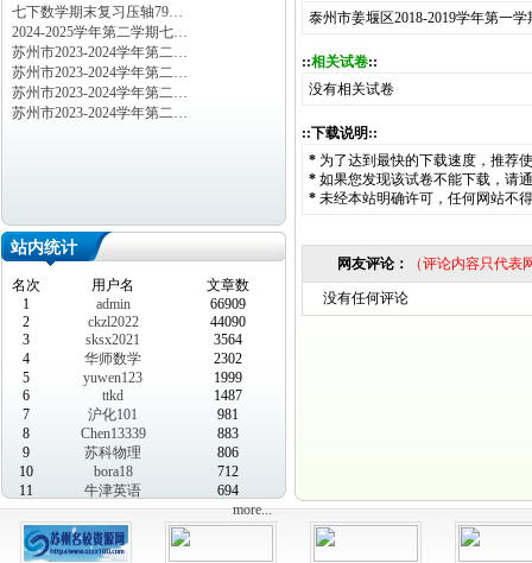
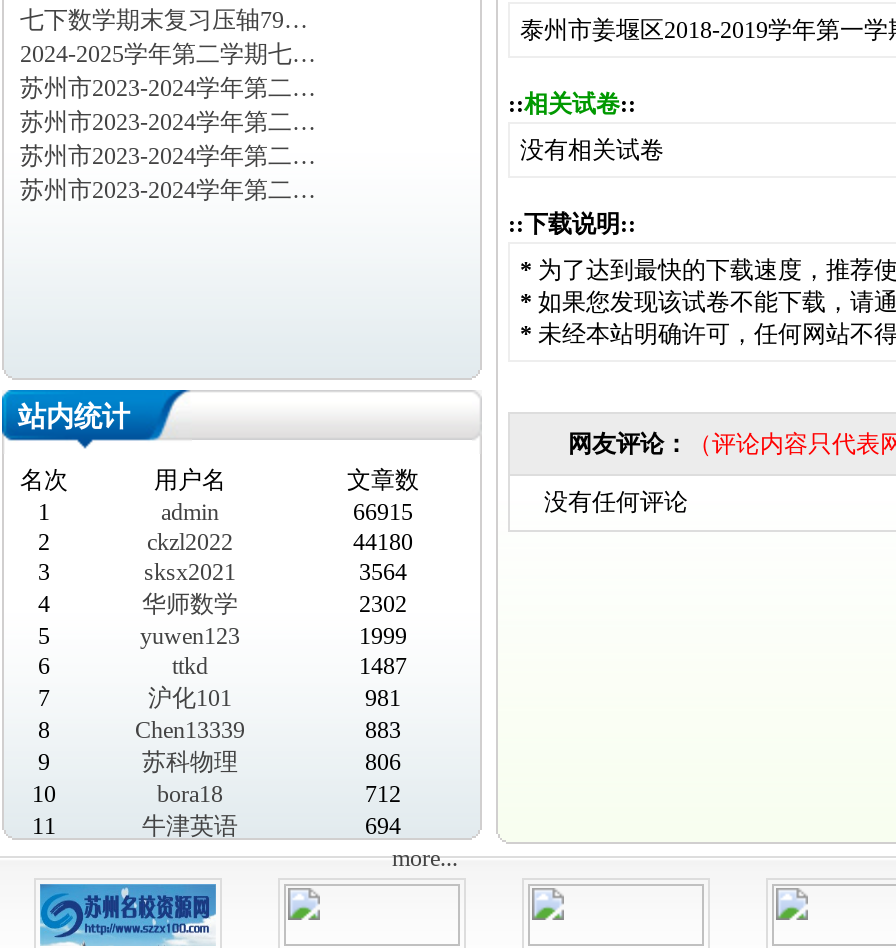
- 66909
+ 66915

- 44090
+ 44180
